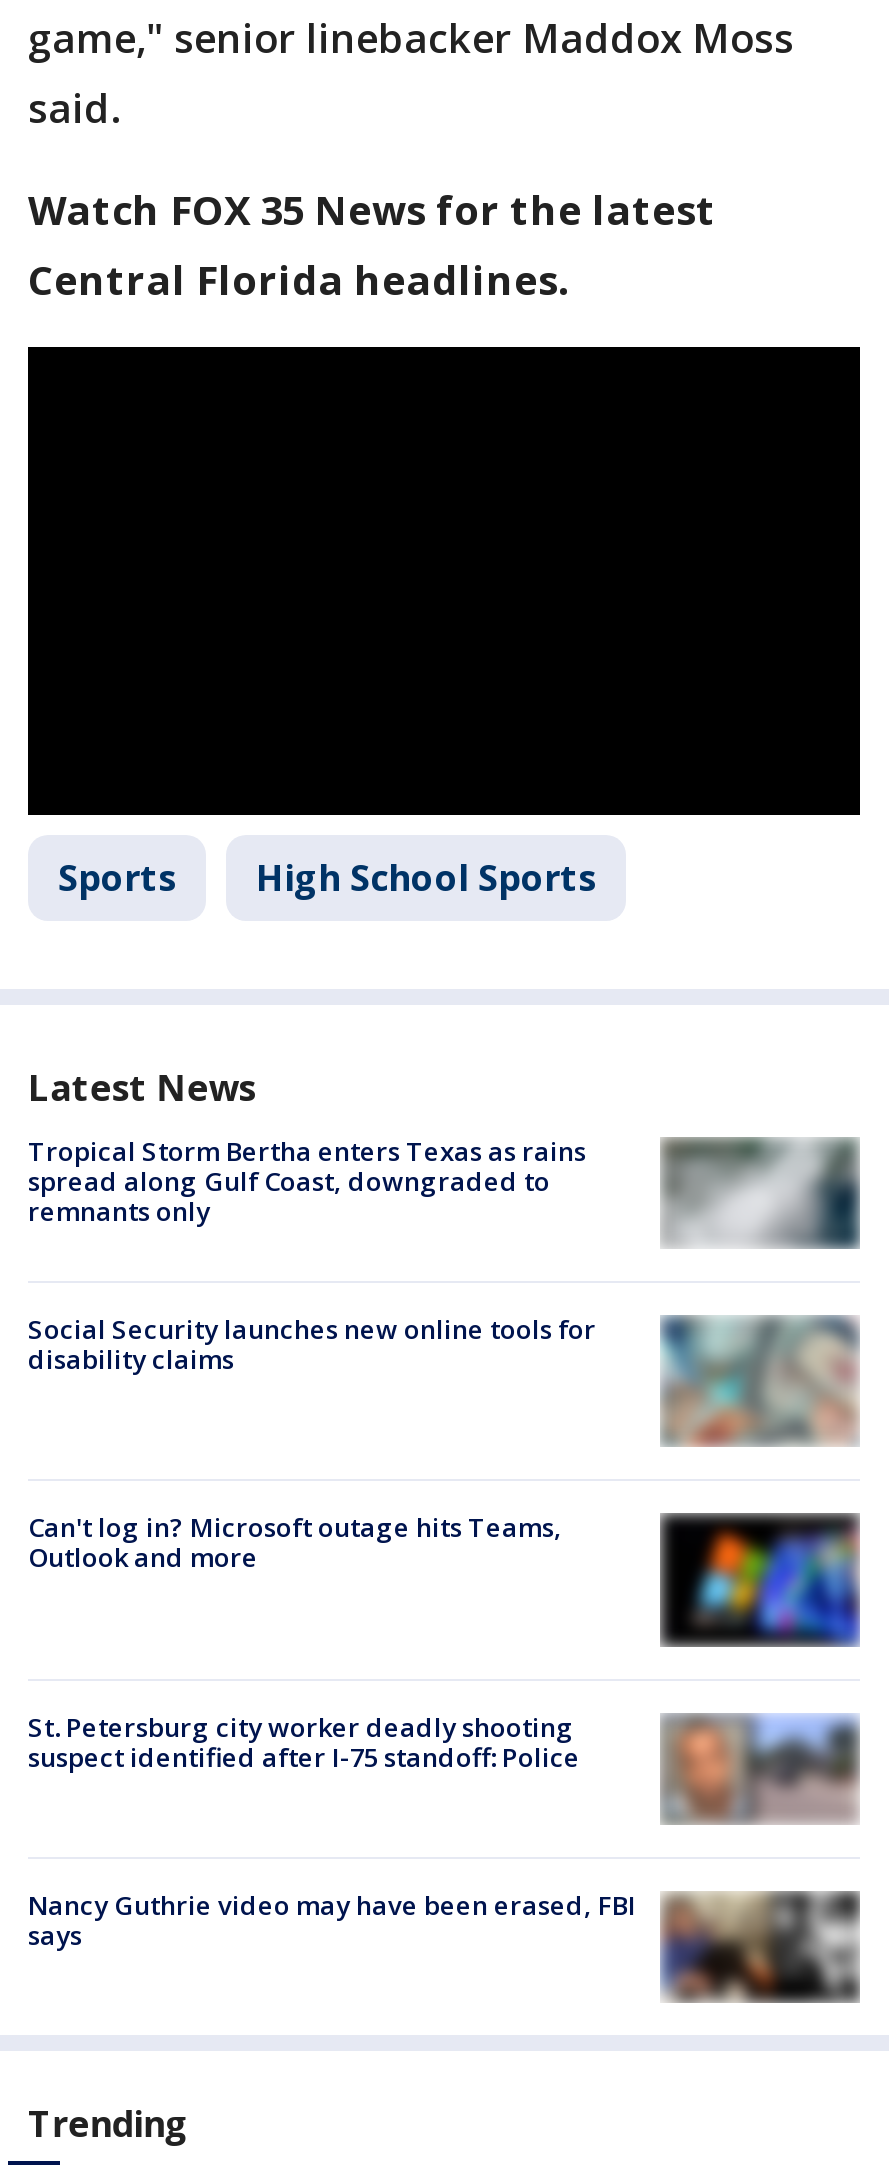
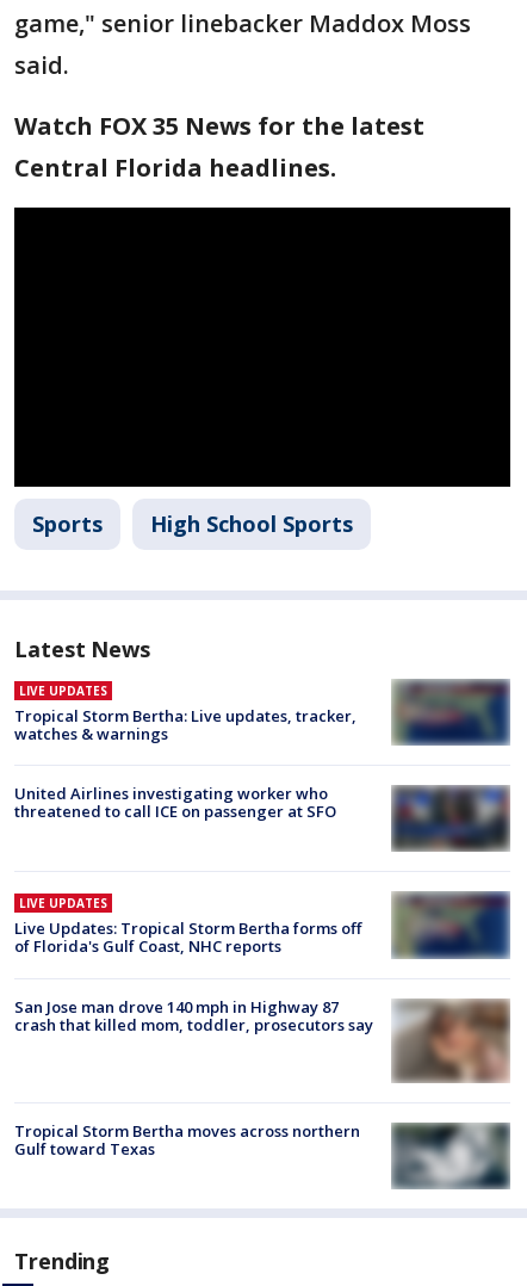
- [image]
- Tropical Storm Bertha enters Texas as rains
- spread along Gulf Coast, downgraded to
- remnants only
+ [image]
+ LIVE UPDATES
+ Tropical Storm Bertha: Live updates, tracker,
+ watches & warnings

- Social Security launches new online tools for
- disability claims
+ United Airlines investigating worker who
+ threatened to call ICE on passenger at SFO

- [image]
+ [image]

- Can't log in? Microsoft outage hits Teams,
- Outlook and more
+ LIVE UPDATES
+ Live Updates: Tropical Storm Bertha forms off
+ of Florida's Gulf Coast, NHC reports

- [image]
+ [image]

- [image]
+ [image]

- St. Petersburg city worker deadly shooting
- suspect identified after I-75 standoff: Police
+ San Jose man drove 140 mph in Highway 87
+ crash that killed mom, toddler, prosecutors say

- [image]
- Nancy Guthrie video may have been erased, FBI
- says
+ [image]
+ Tropical Storm Bertha moves across northern
+ Gulf toward Texas
